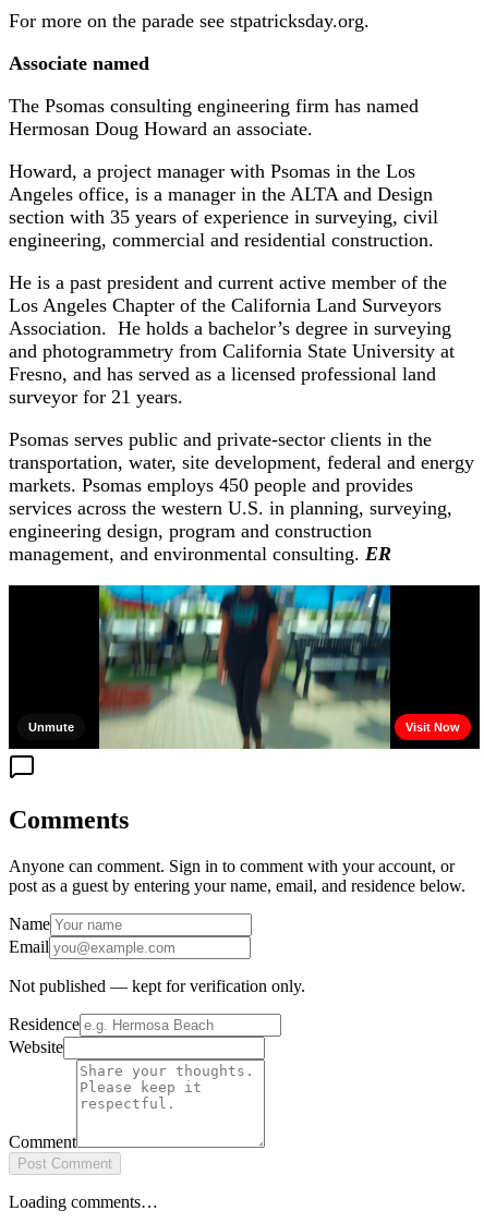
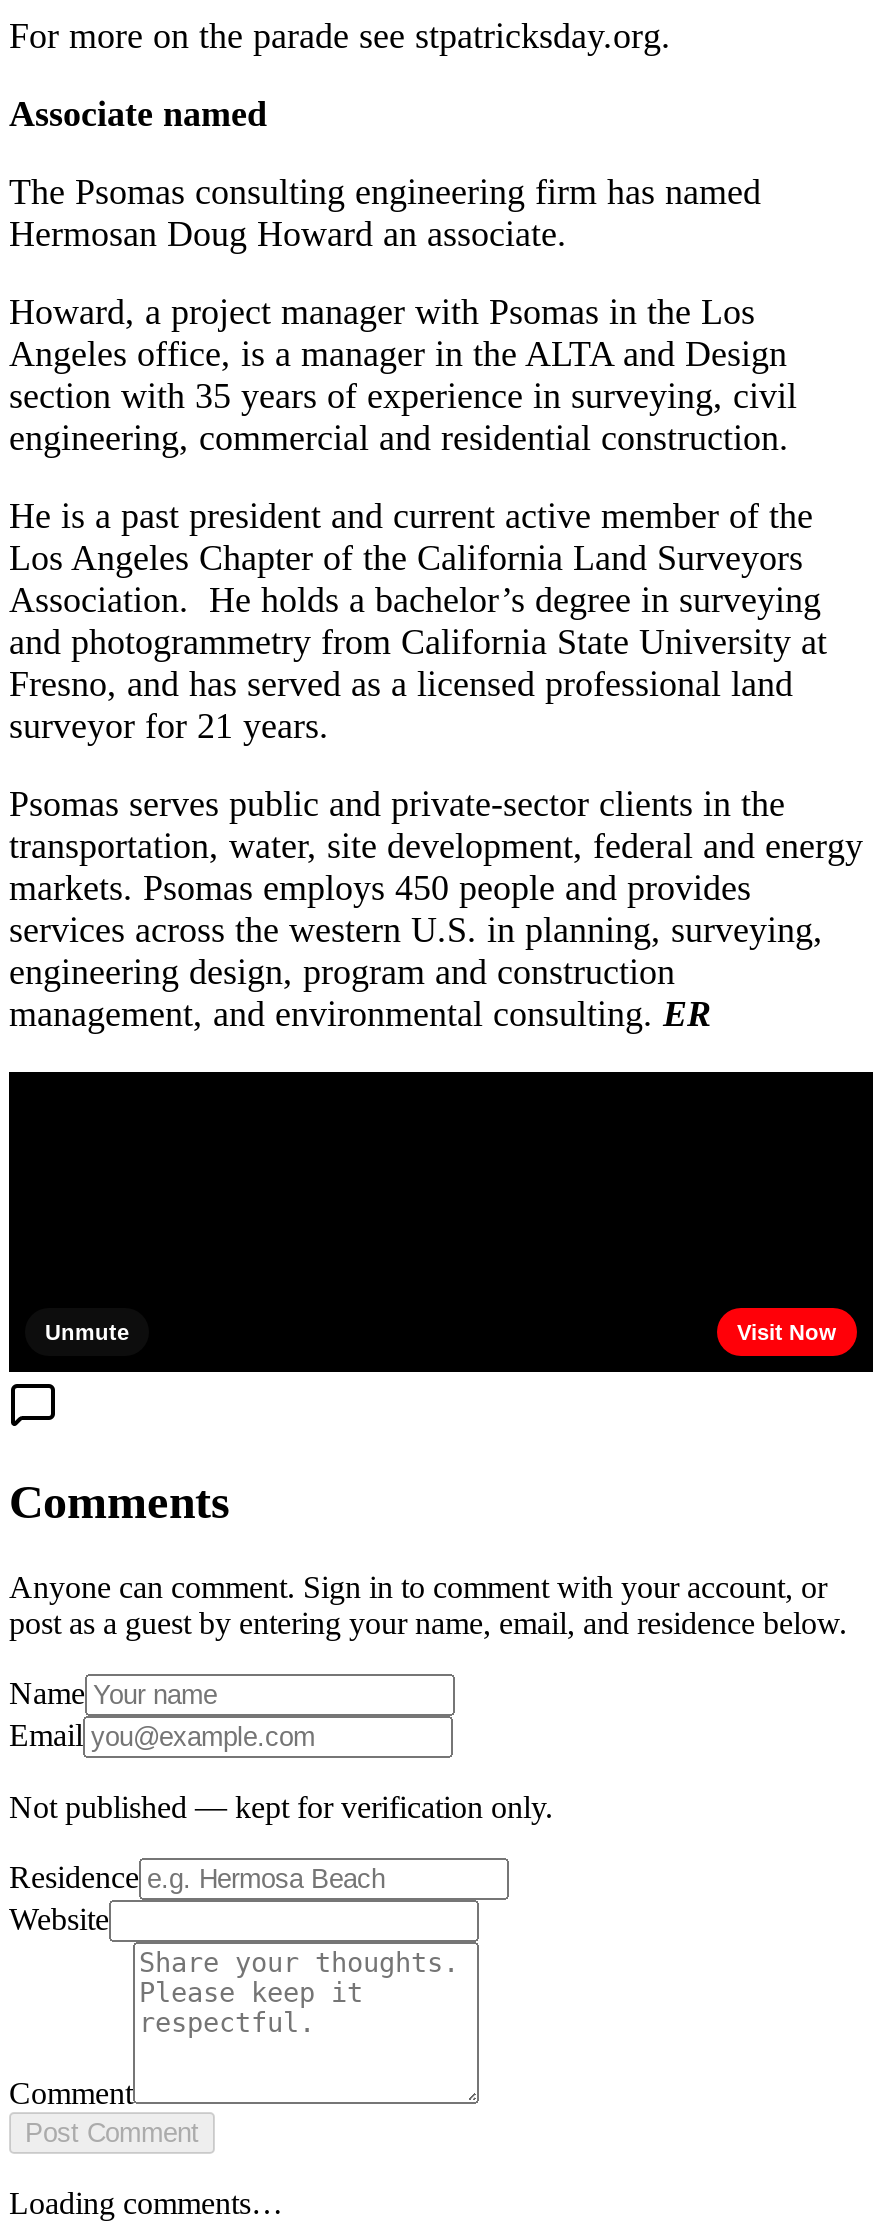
- [image]
